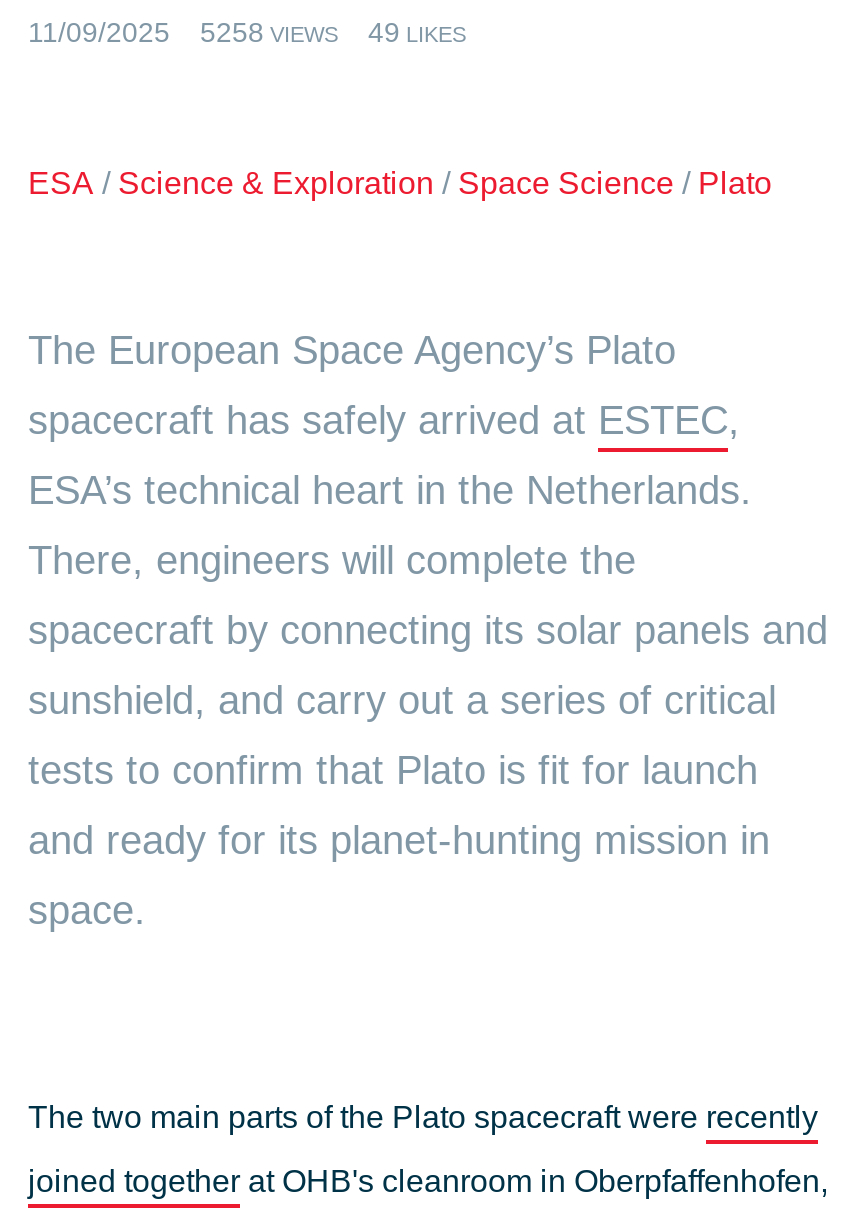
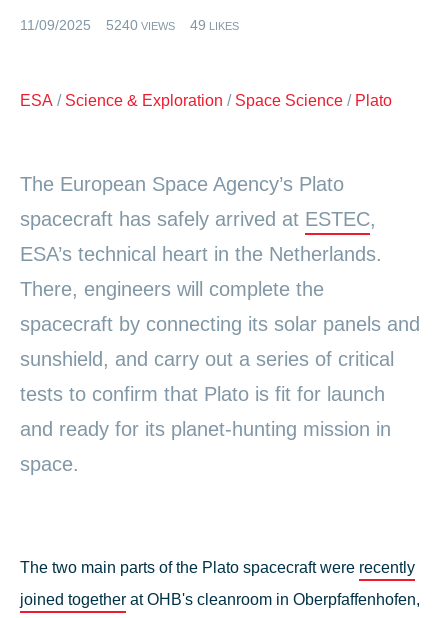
- 11/09/2025 5258 VIEWS 49 LIKES
+ 11/09/2025 5240 VIEWS 49 LIKES
